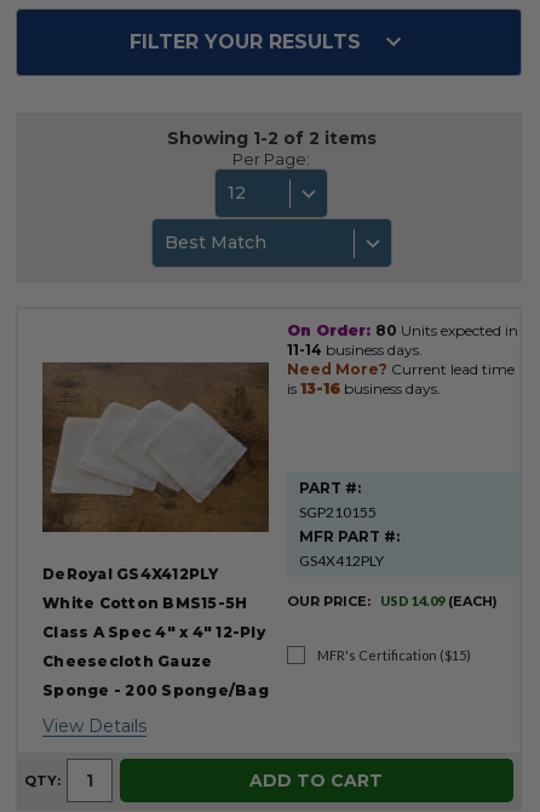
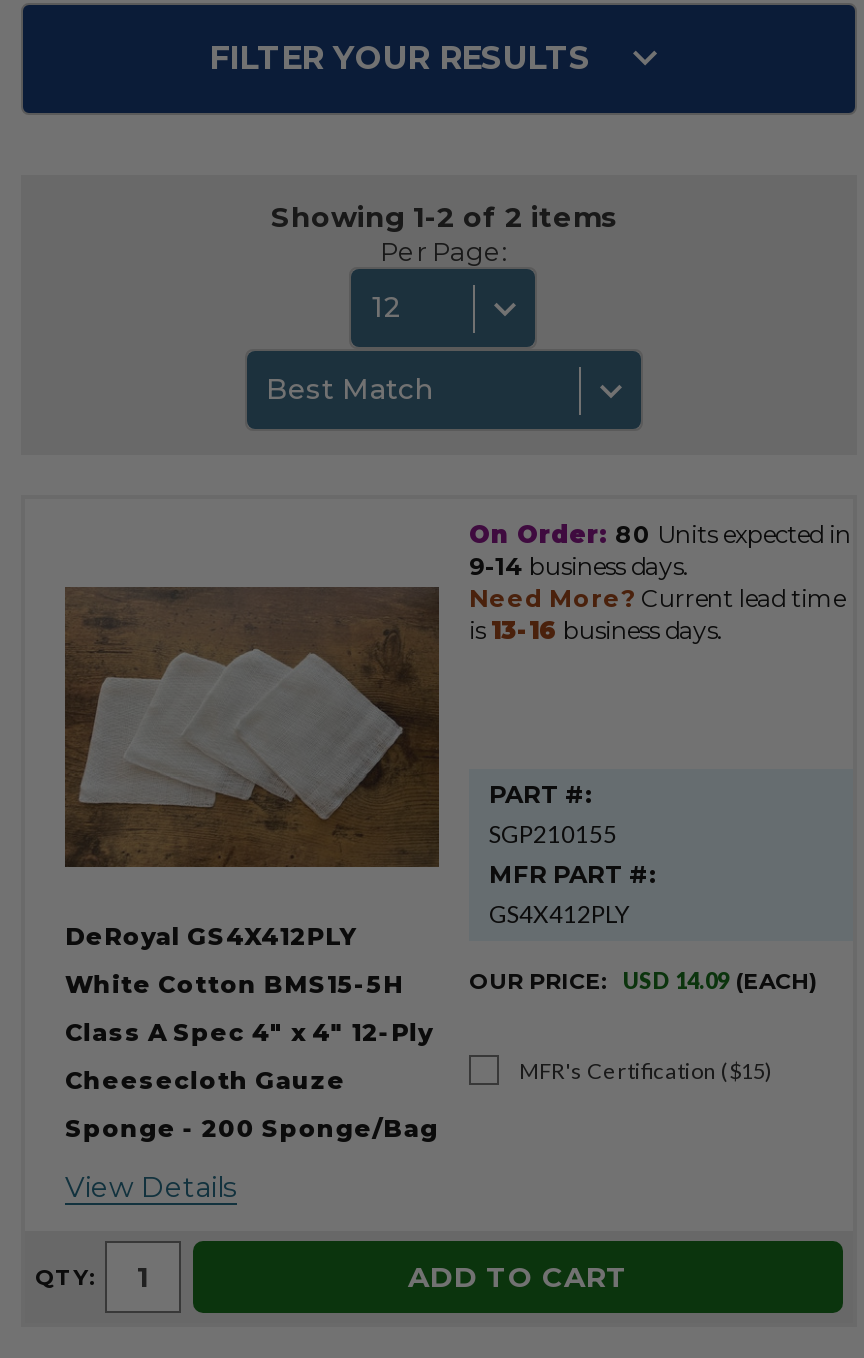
- 11-14 business days.
+ 9-14 business days.
